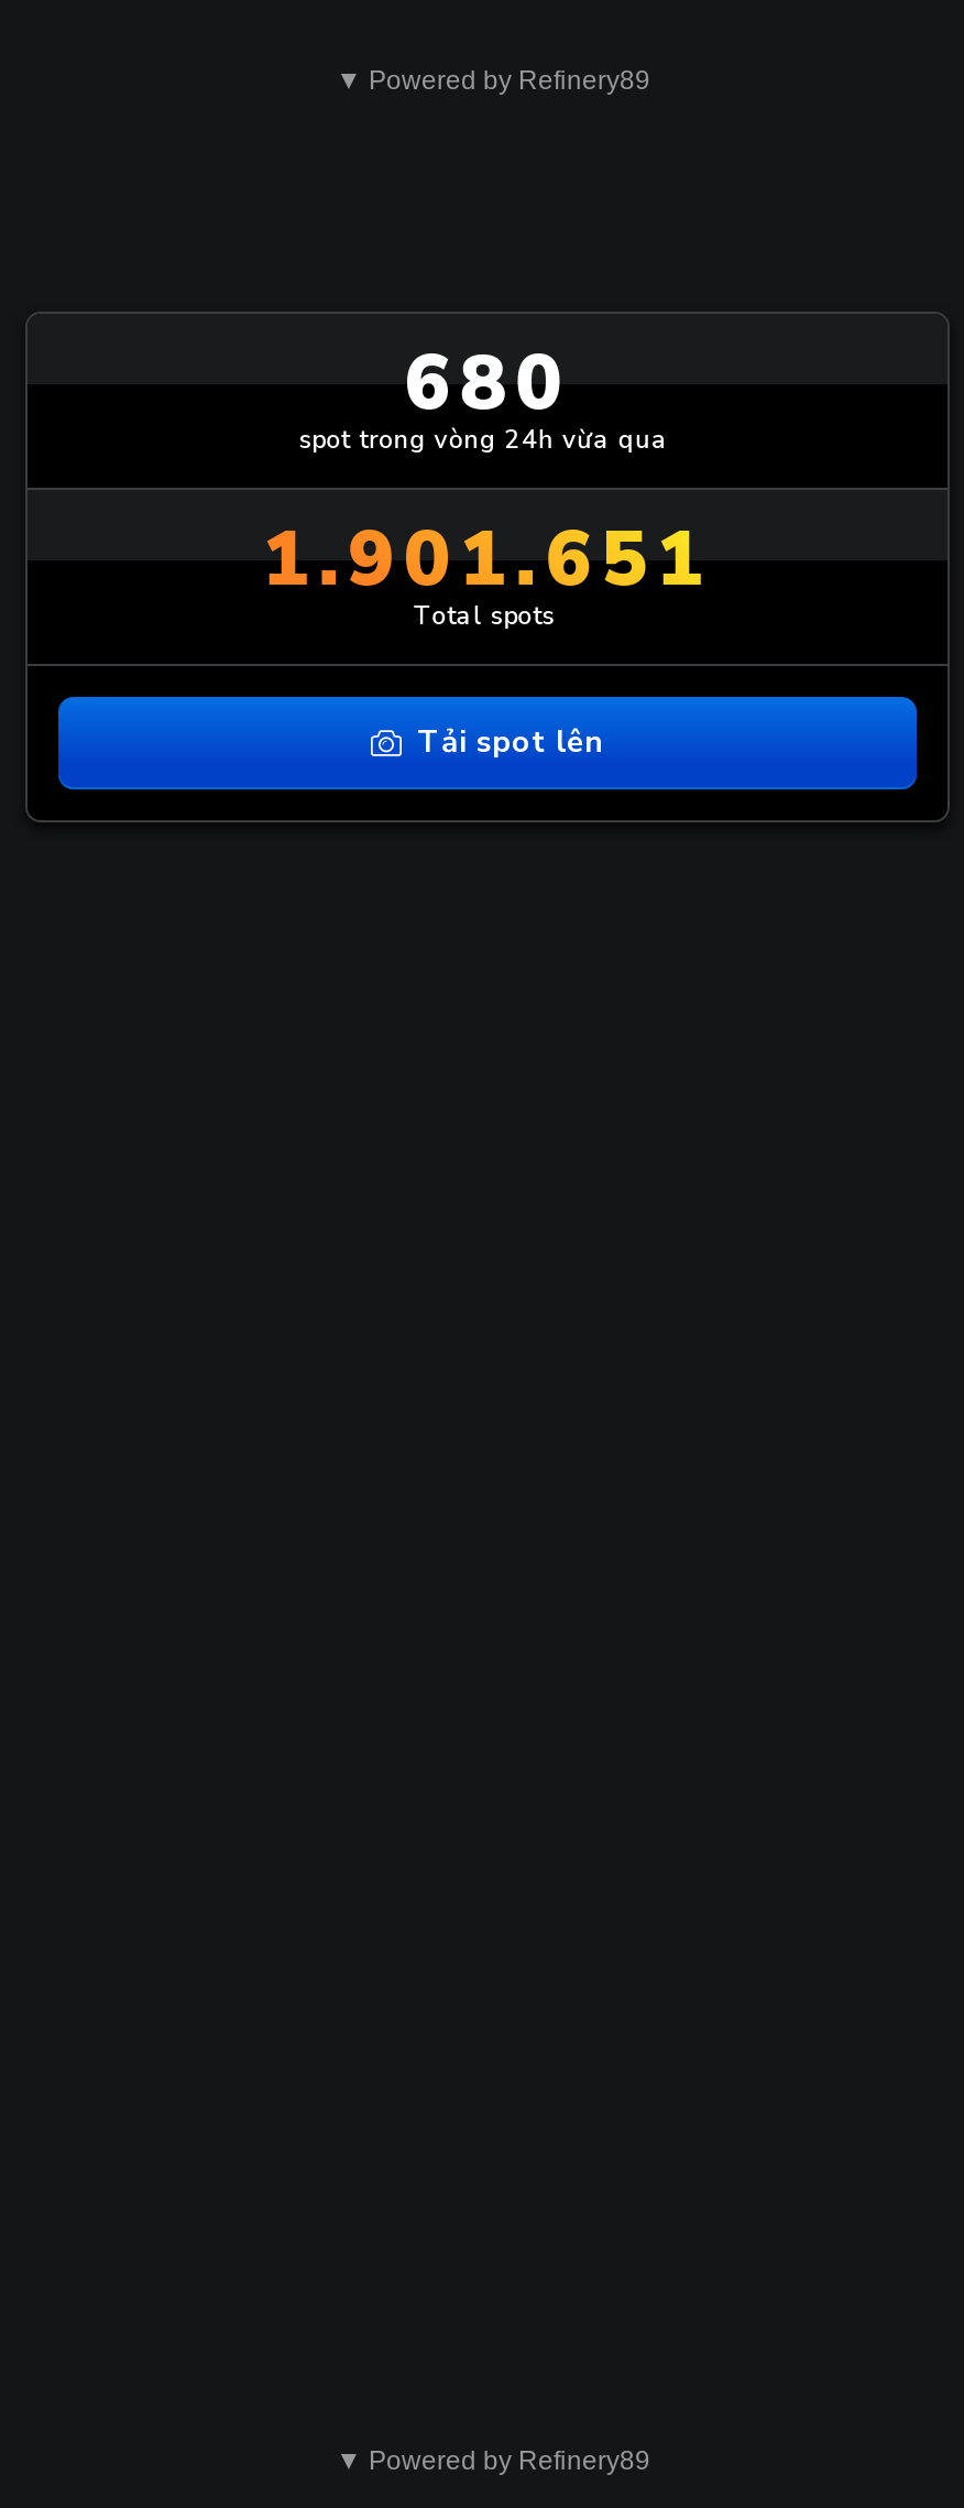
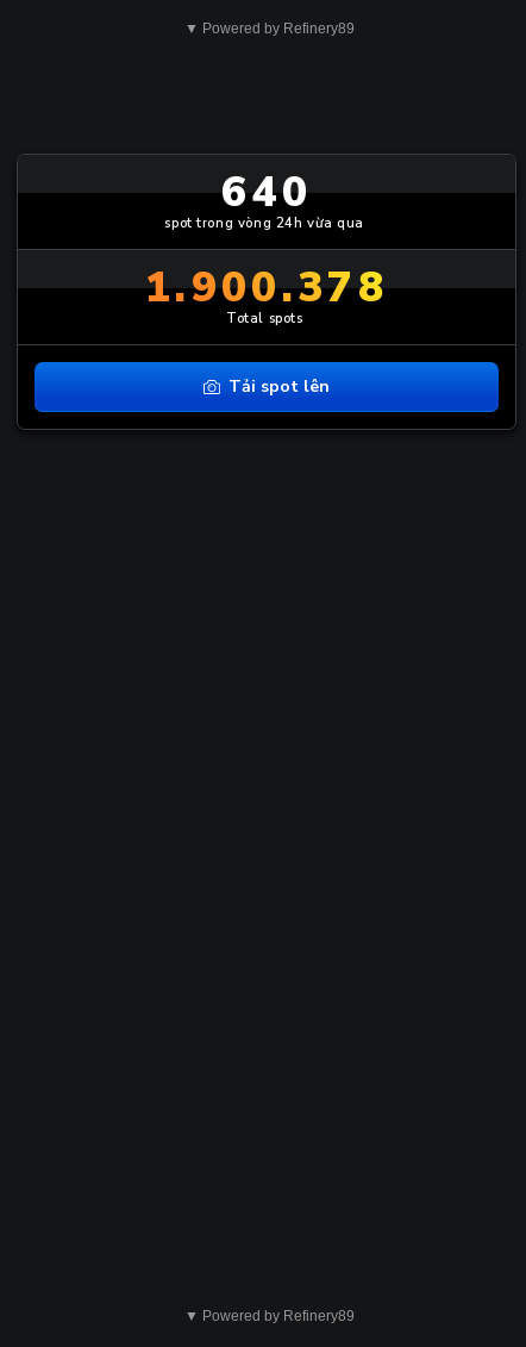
- 680
+ 640

- 1.901.651
+ 1.900.378
